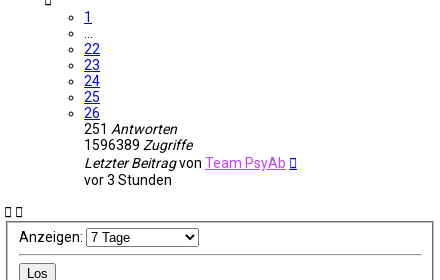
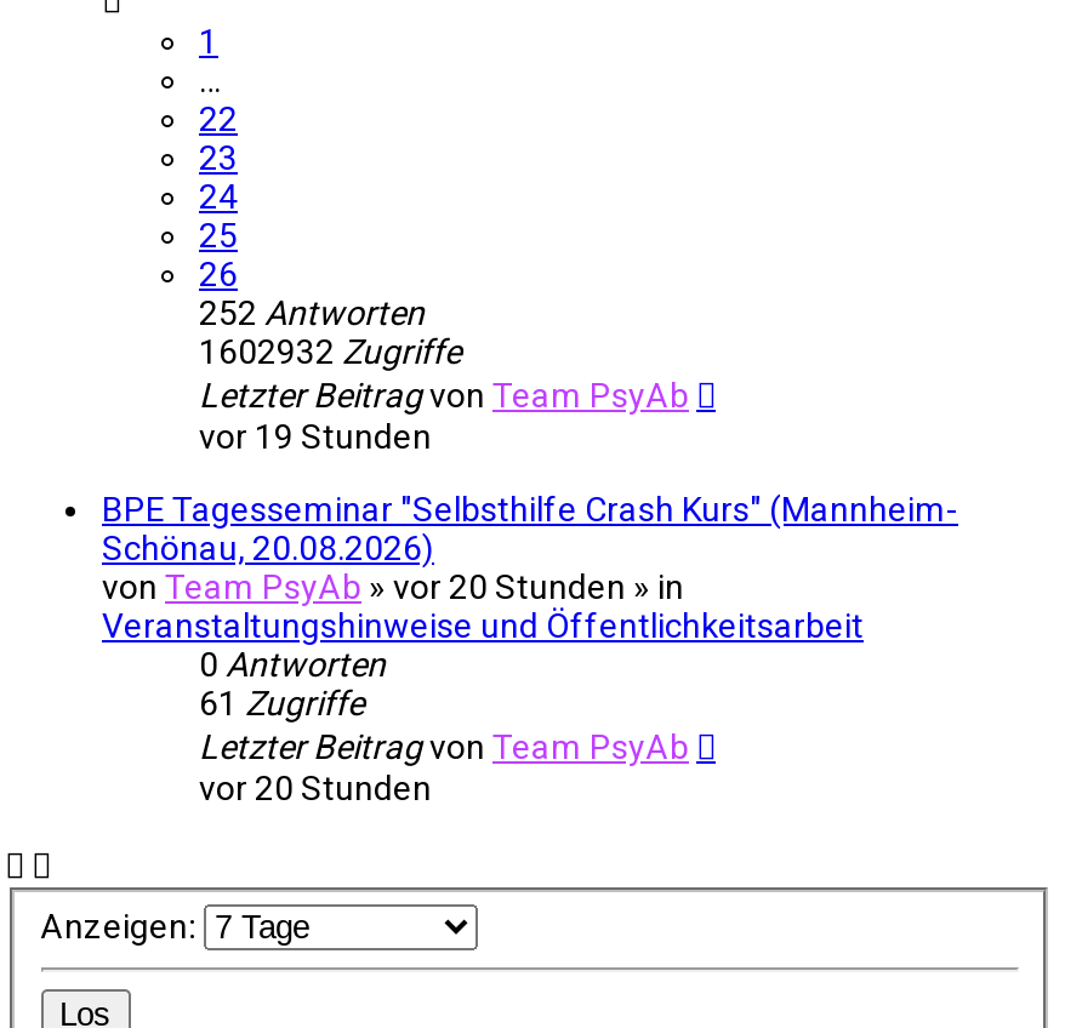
- 251 Antworten
+ 252 Antworten

- 1596389 Zugriffe
+ 1602932 Zugriffe

- vor 3 Stunden
+ vor 19 Stunden
+ BPE Tagesseminar "Selbsthilfe Crash Kurs" (Mannheim-
+ Schönau, 20.08.2026)
+ von Team PsyAb » vor 20 Stunden» in
+ Veranstaltungshinweise und Öffentlichkeitsarbeit
+ 0 Antworten
+ 61 Zugriffe
+ Letzter Beitragvon Team PsyAb
+ vor 20 Stunden
